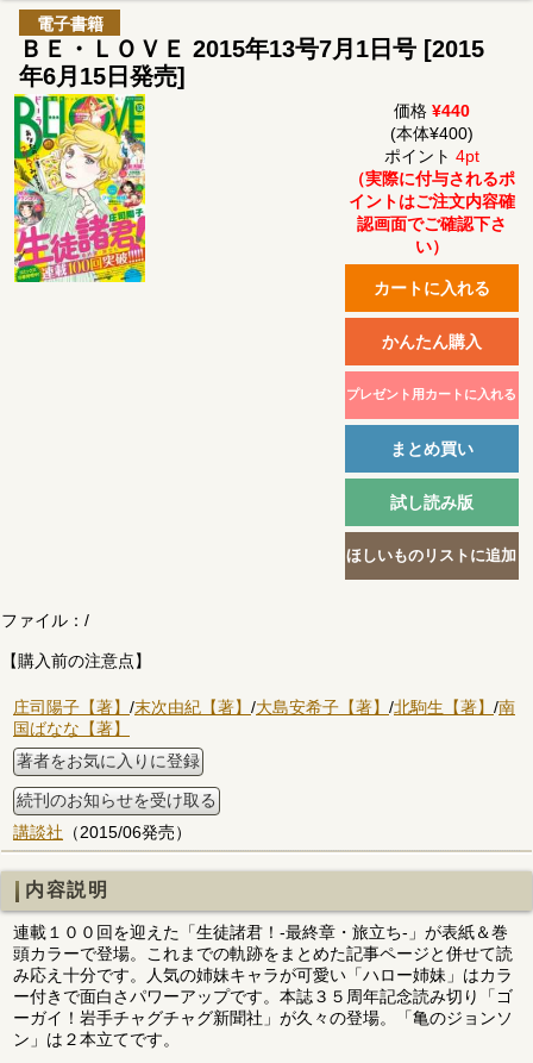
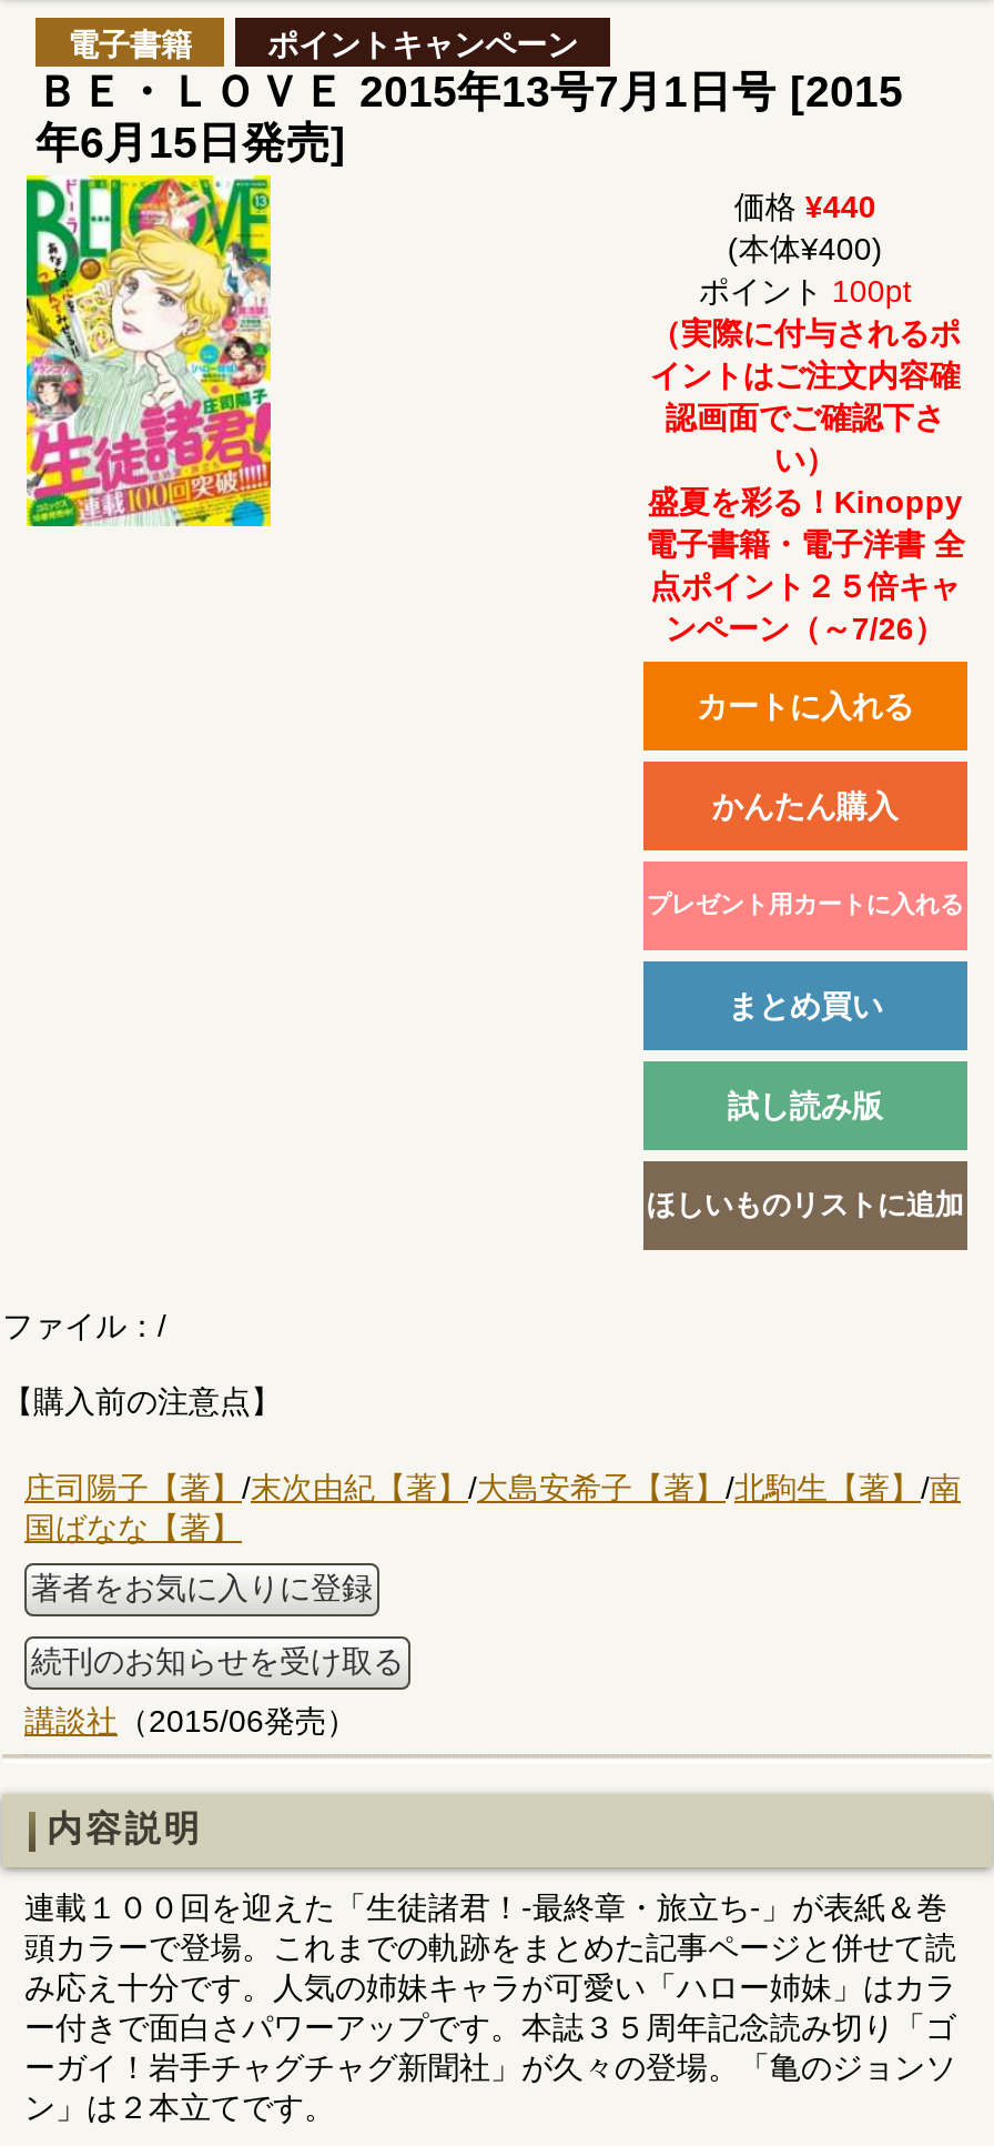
+ ポイントキャンペーン

- ポイント4pt
+ ポイント100pt

+ 盛夏を彩る！Kinoppy
+ 電子書籍・電子洋書 全
+ 点ポイント２５倍キャ
+ ンペーン（～7/26）
